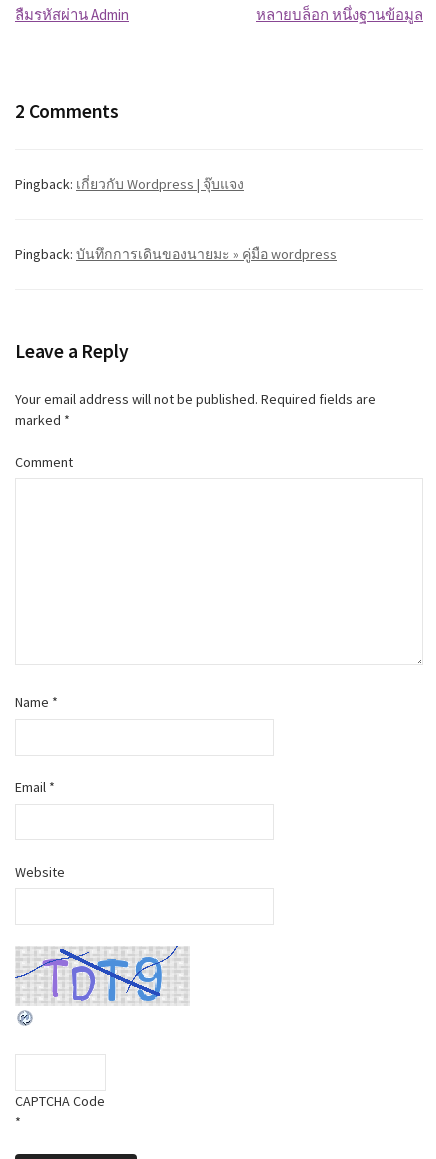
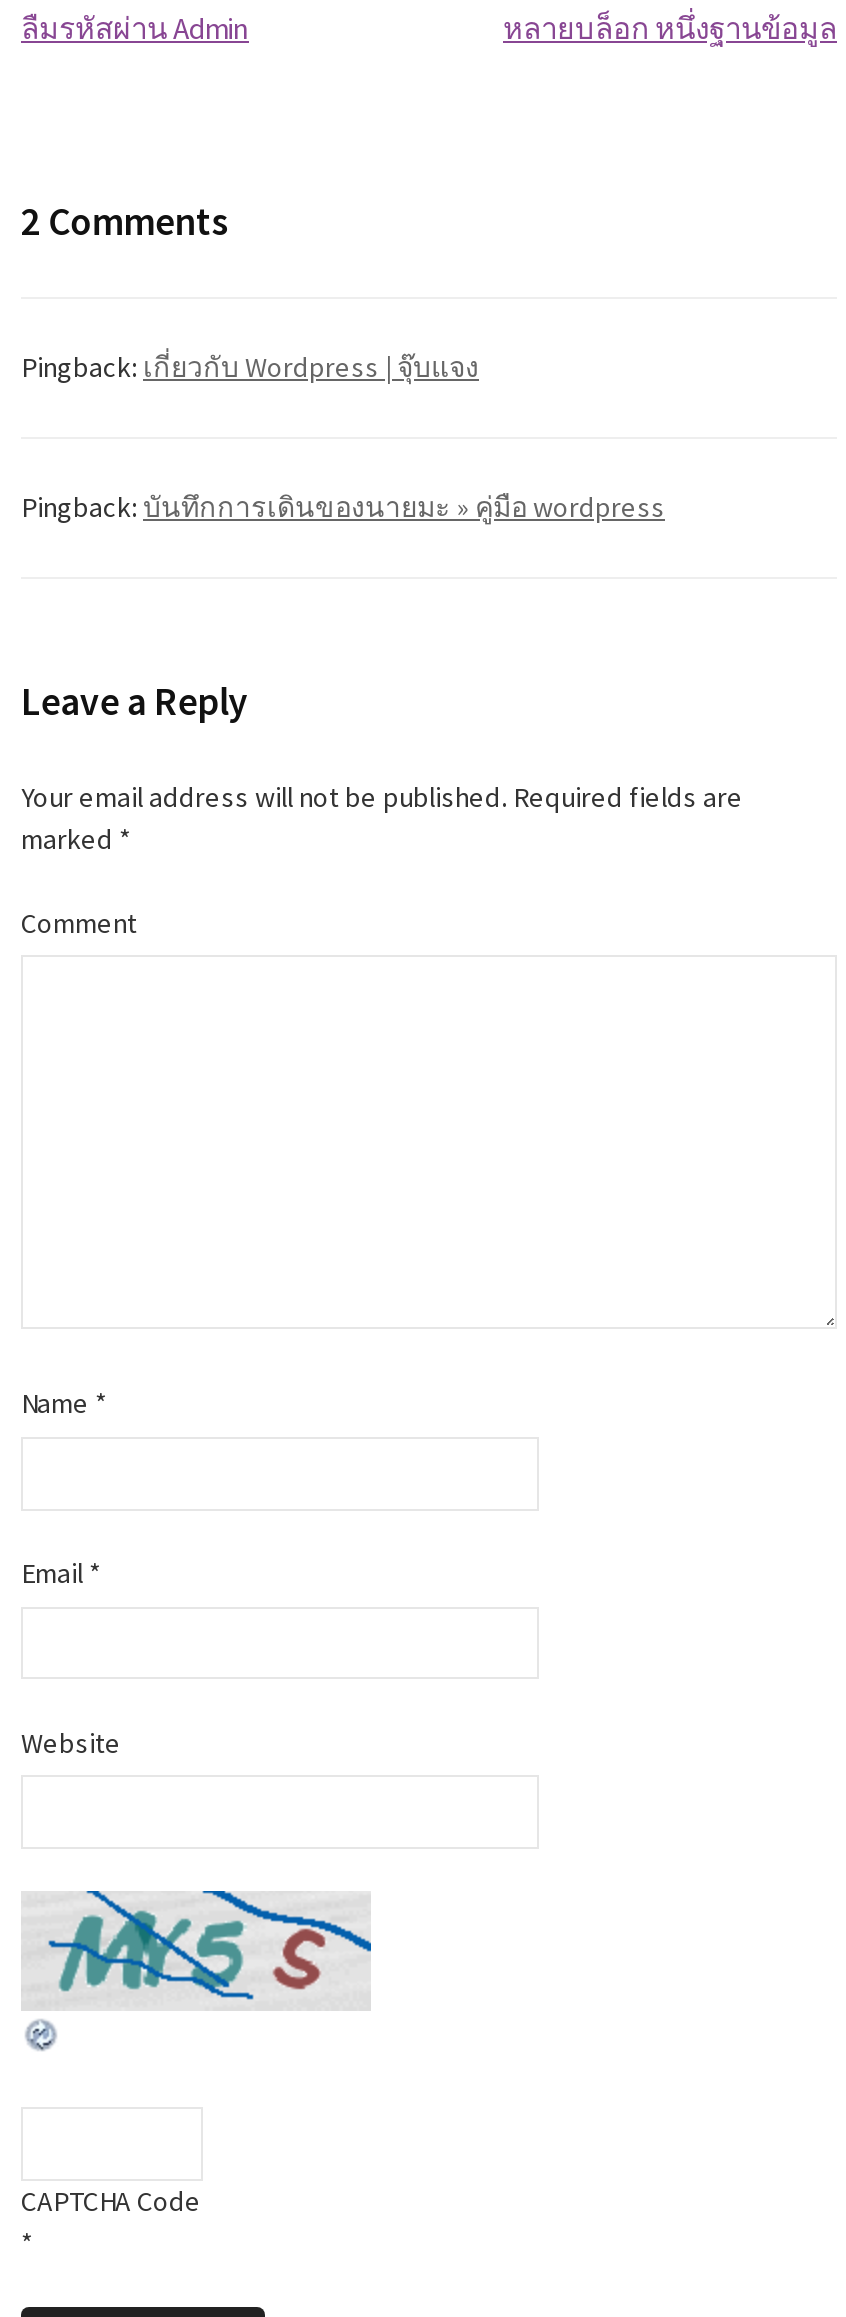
- [image]
+ [image]
